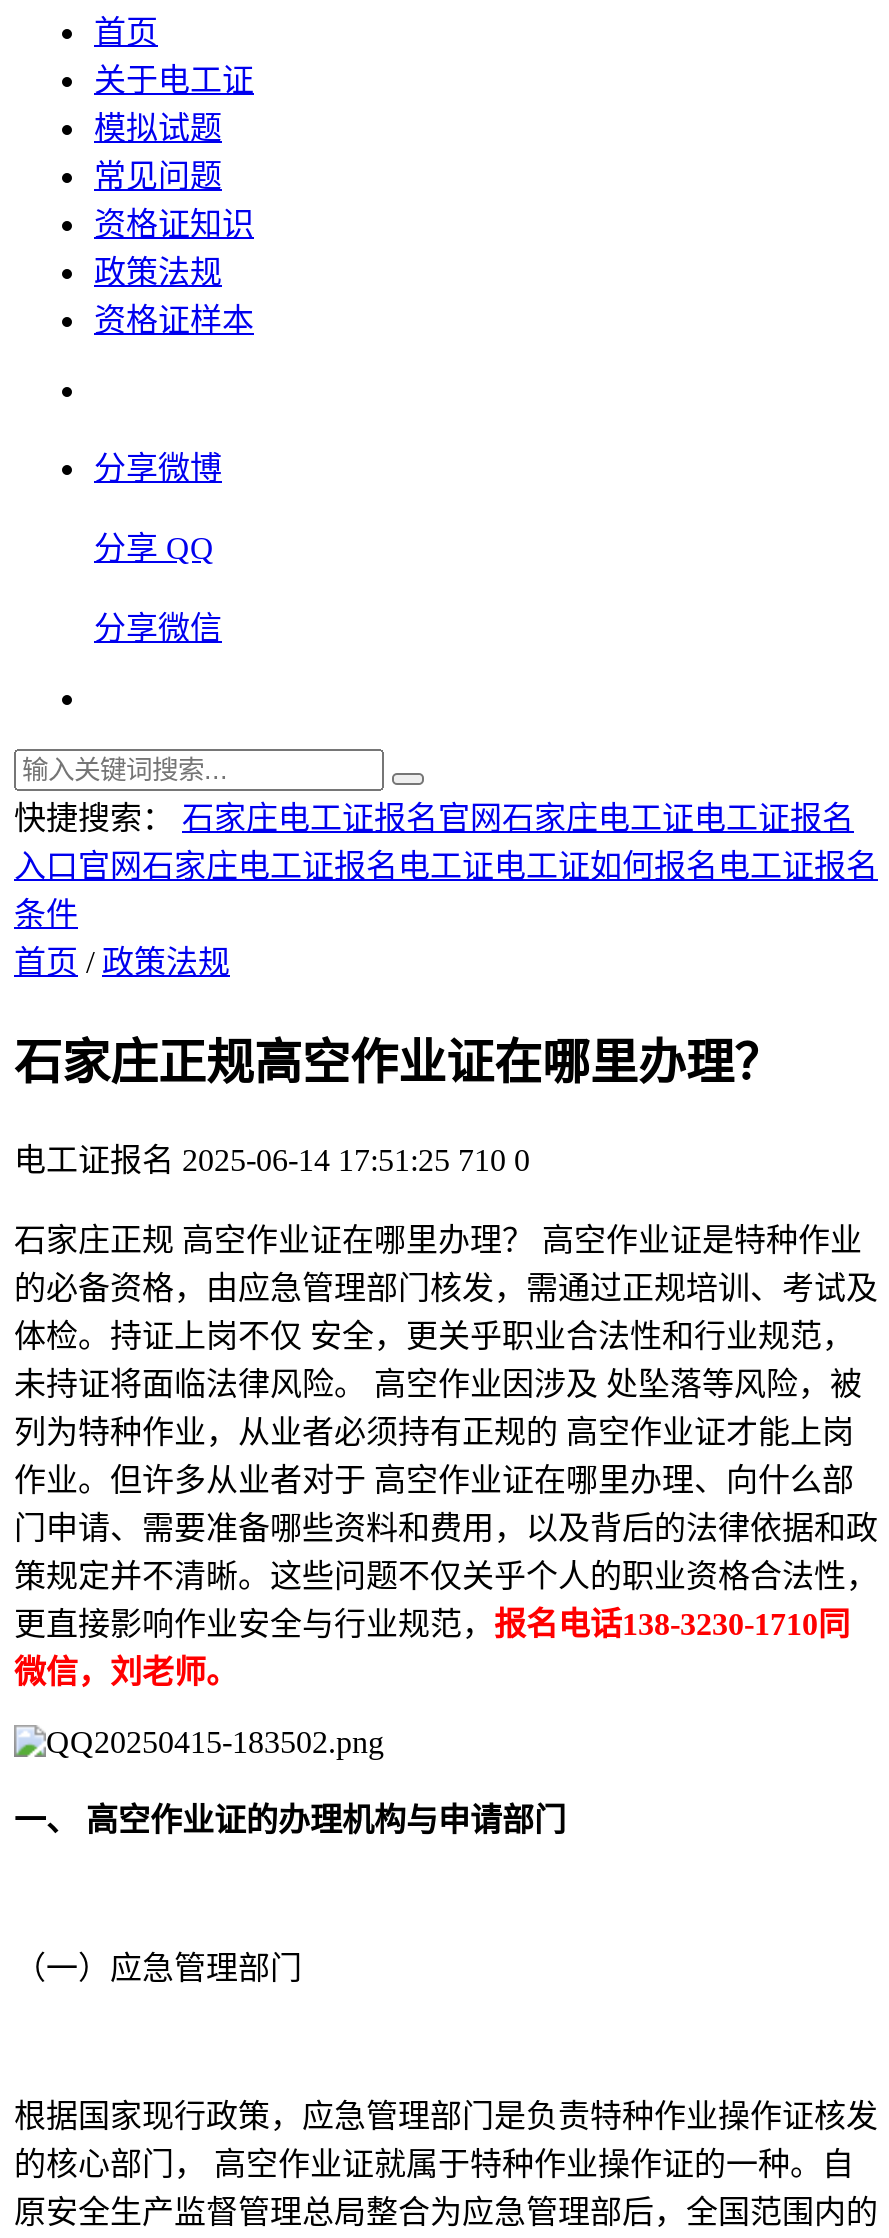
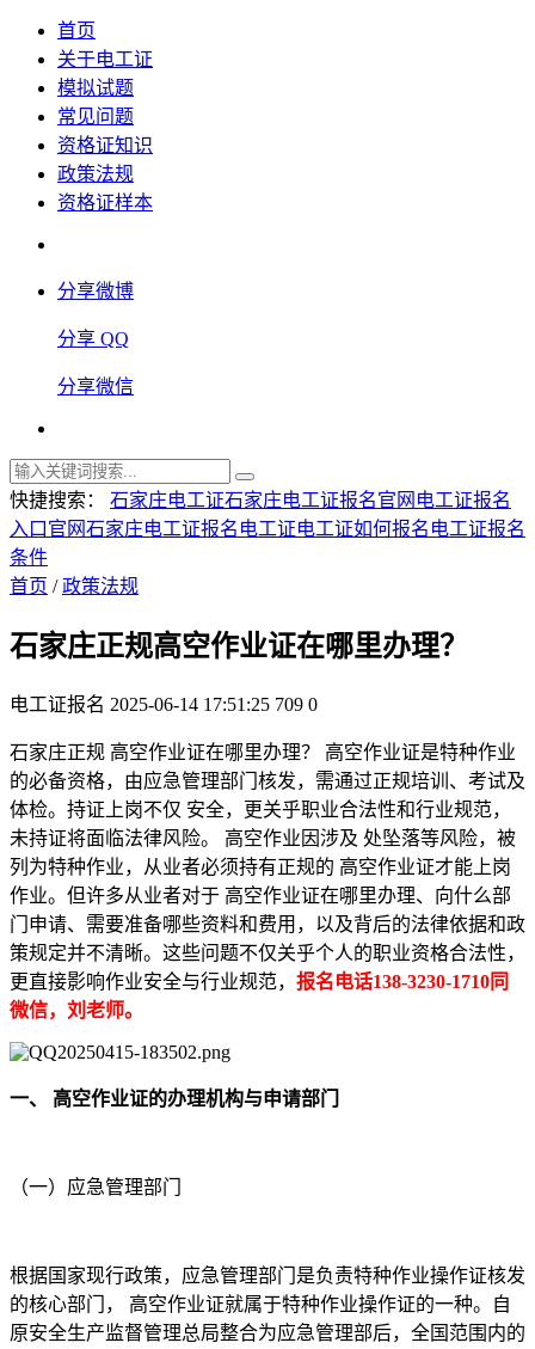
- 快捷搜索： 石家庄电工证报名官网石家庄电工证电工证报名
+ 快捷搜索： 石家庄电工证石家庄电工证报名官网电工证报名

- 电工证报名 2025-06-14 17:51:25 710 0
+ 电工证报名 2025-06-14 17:51:25 709 0
